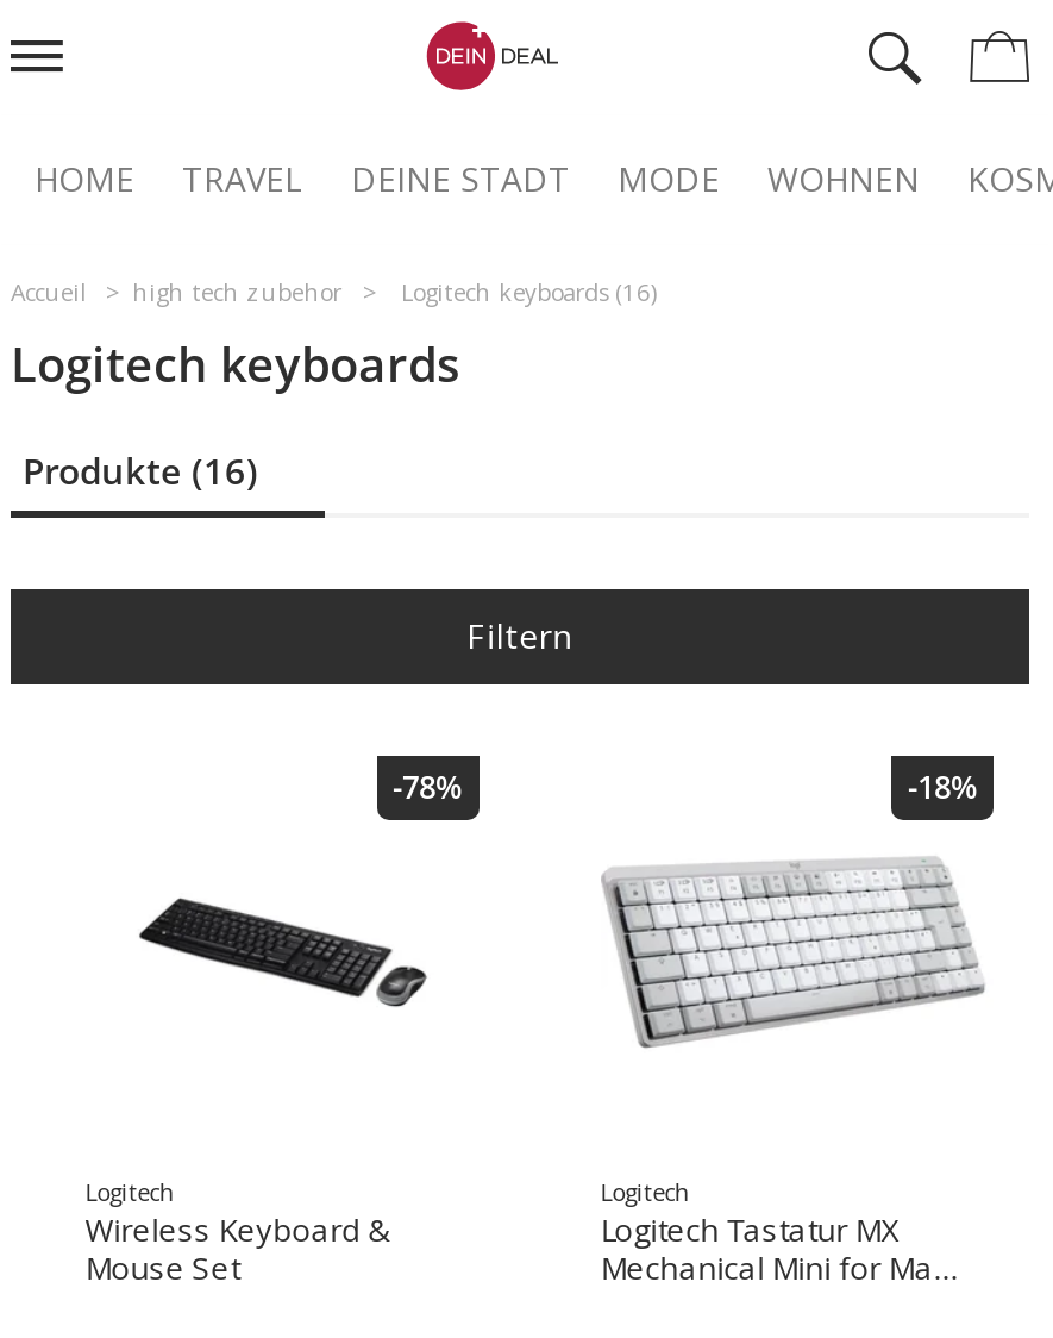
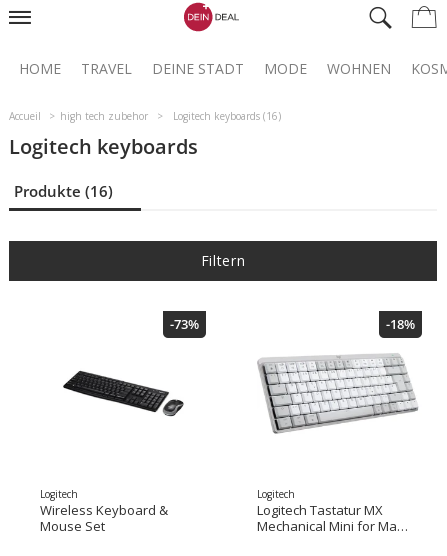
- -78%
+ -73%
